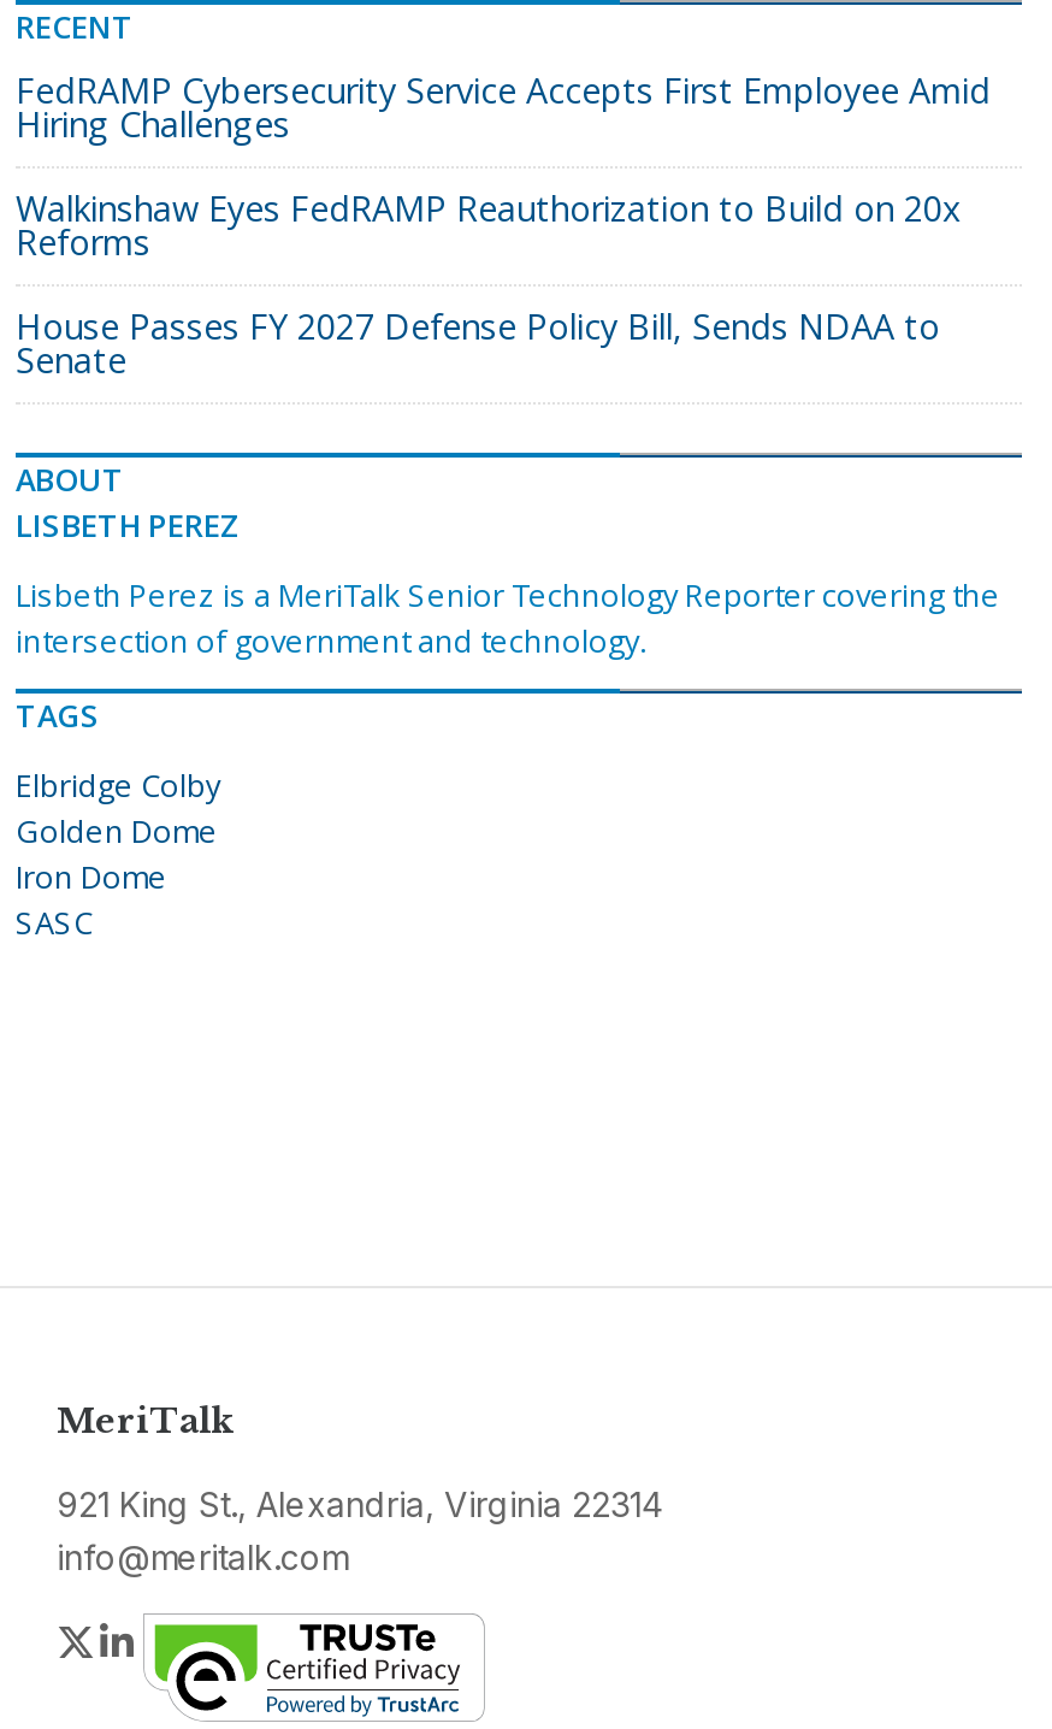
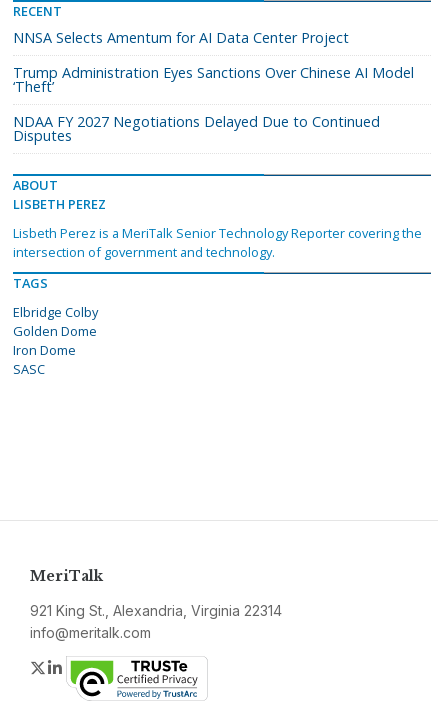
- FedRAMP Cybersecurity Service Accepts First Employee Amid
- Hiring Challenges
+ NNSA Selects Amentum for AI Data Center Project

- Walkinshaw Eyes FedRAMP Reauthorization to Build on 20x
- Reforms
+ Trump Administration Eyes Sanctions Over Chinese AI Model
+ ‘Theft’

- House Passes FY 2027 Defense Policy Bill, Sends NDAA to
- Senate
+ NDAA FY 2027 Negotiations Delayed Due to Continued
+ Disputes
